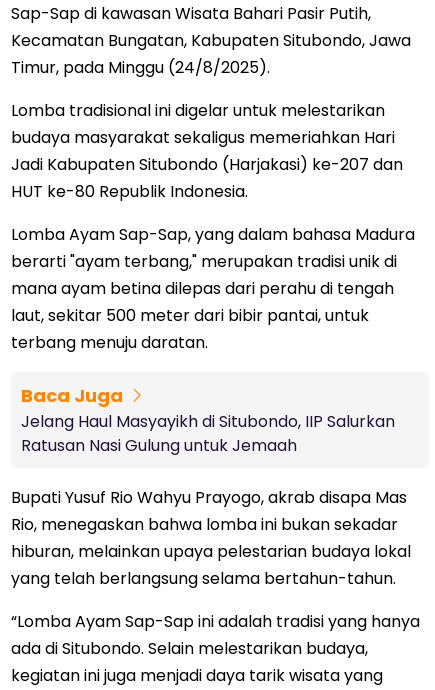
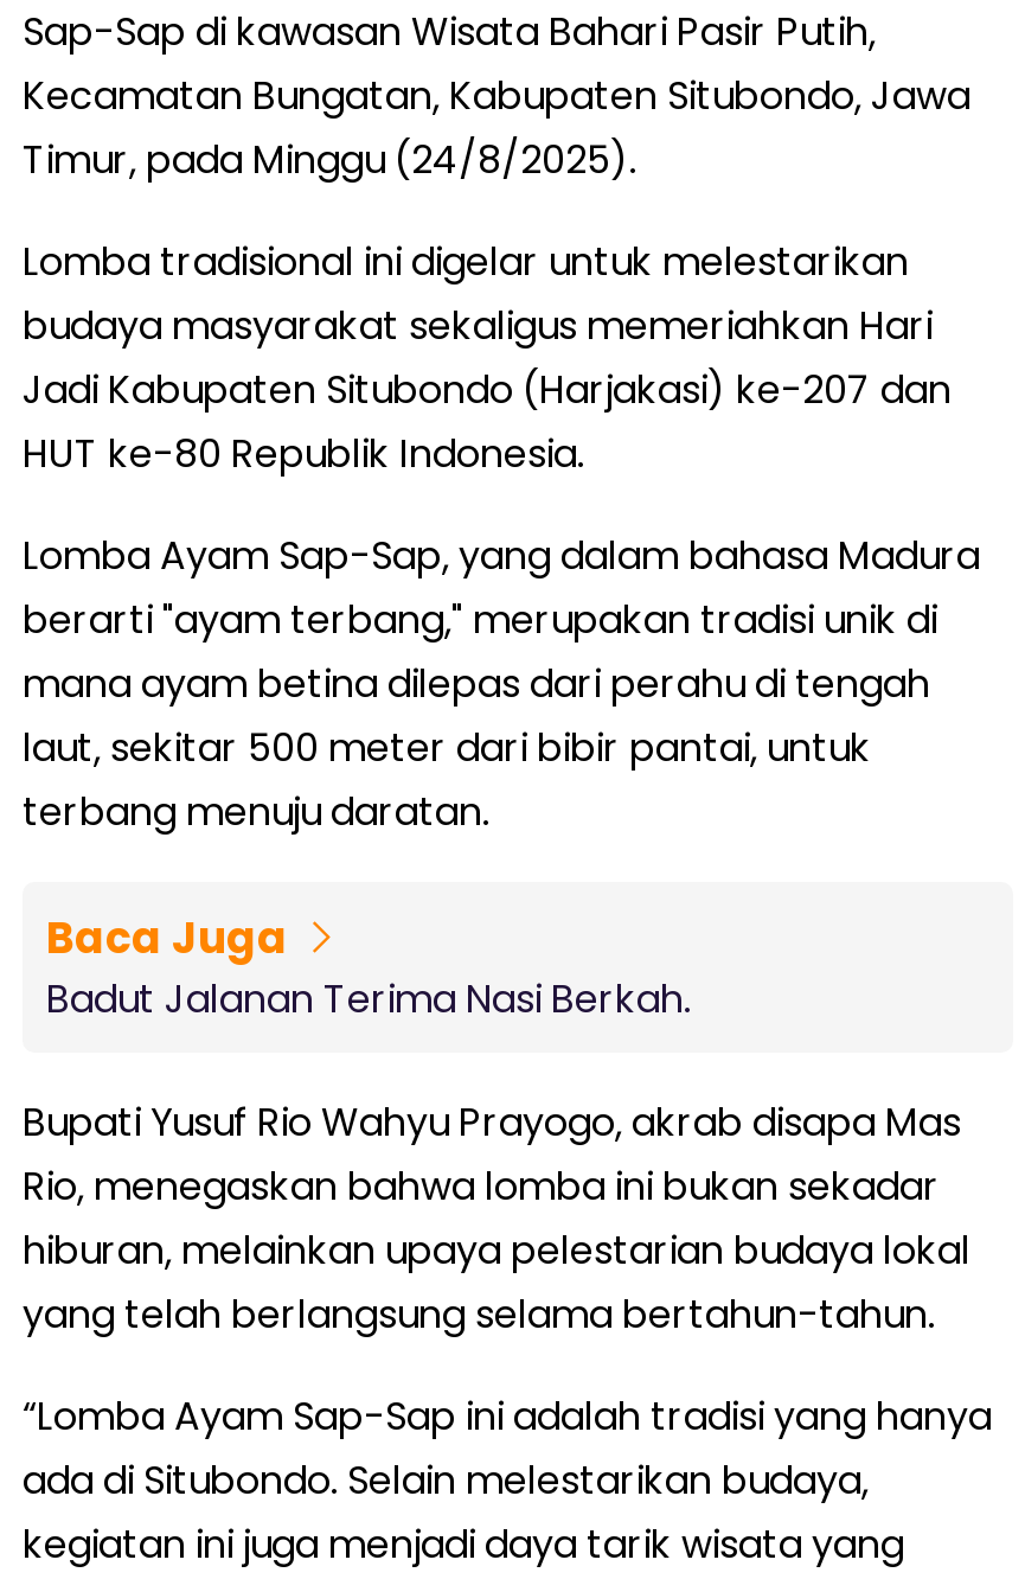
- Jelang Haul Masyayikh di Situbondo, IIP Salurkan
- Ratusan Nasi Gulung untuk Jemaah
+ Badut Jalanan Terima Nasi Berkah.
